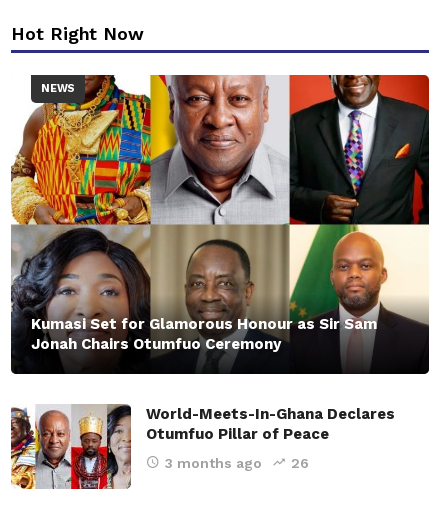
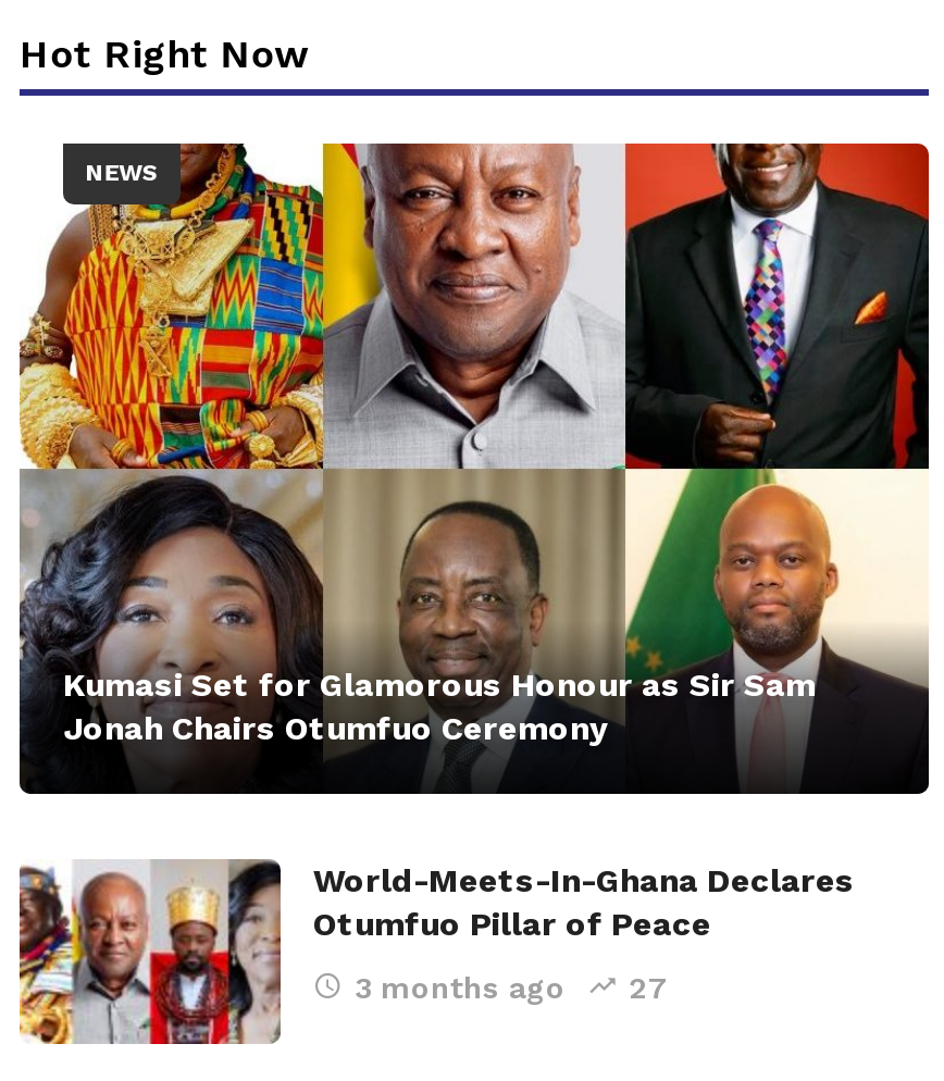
- 3 months ago 26
+ 3 months ago 27
